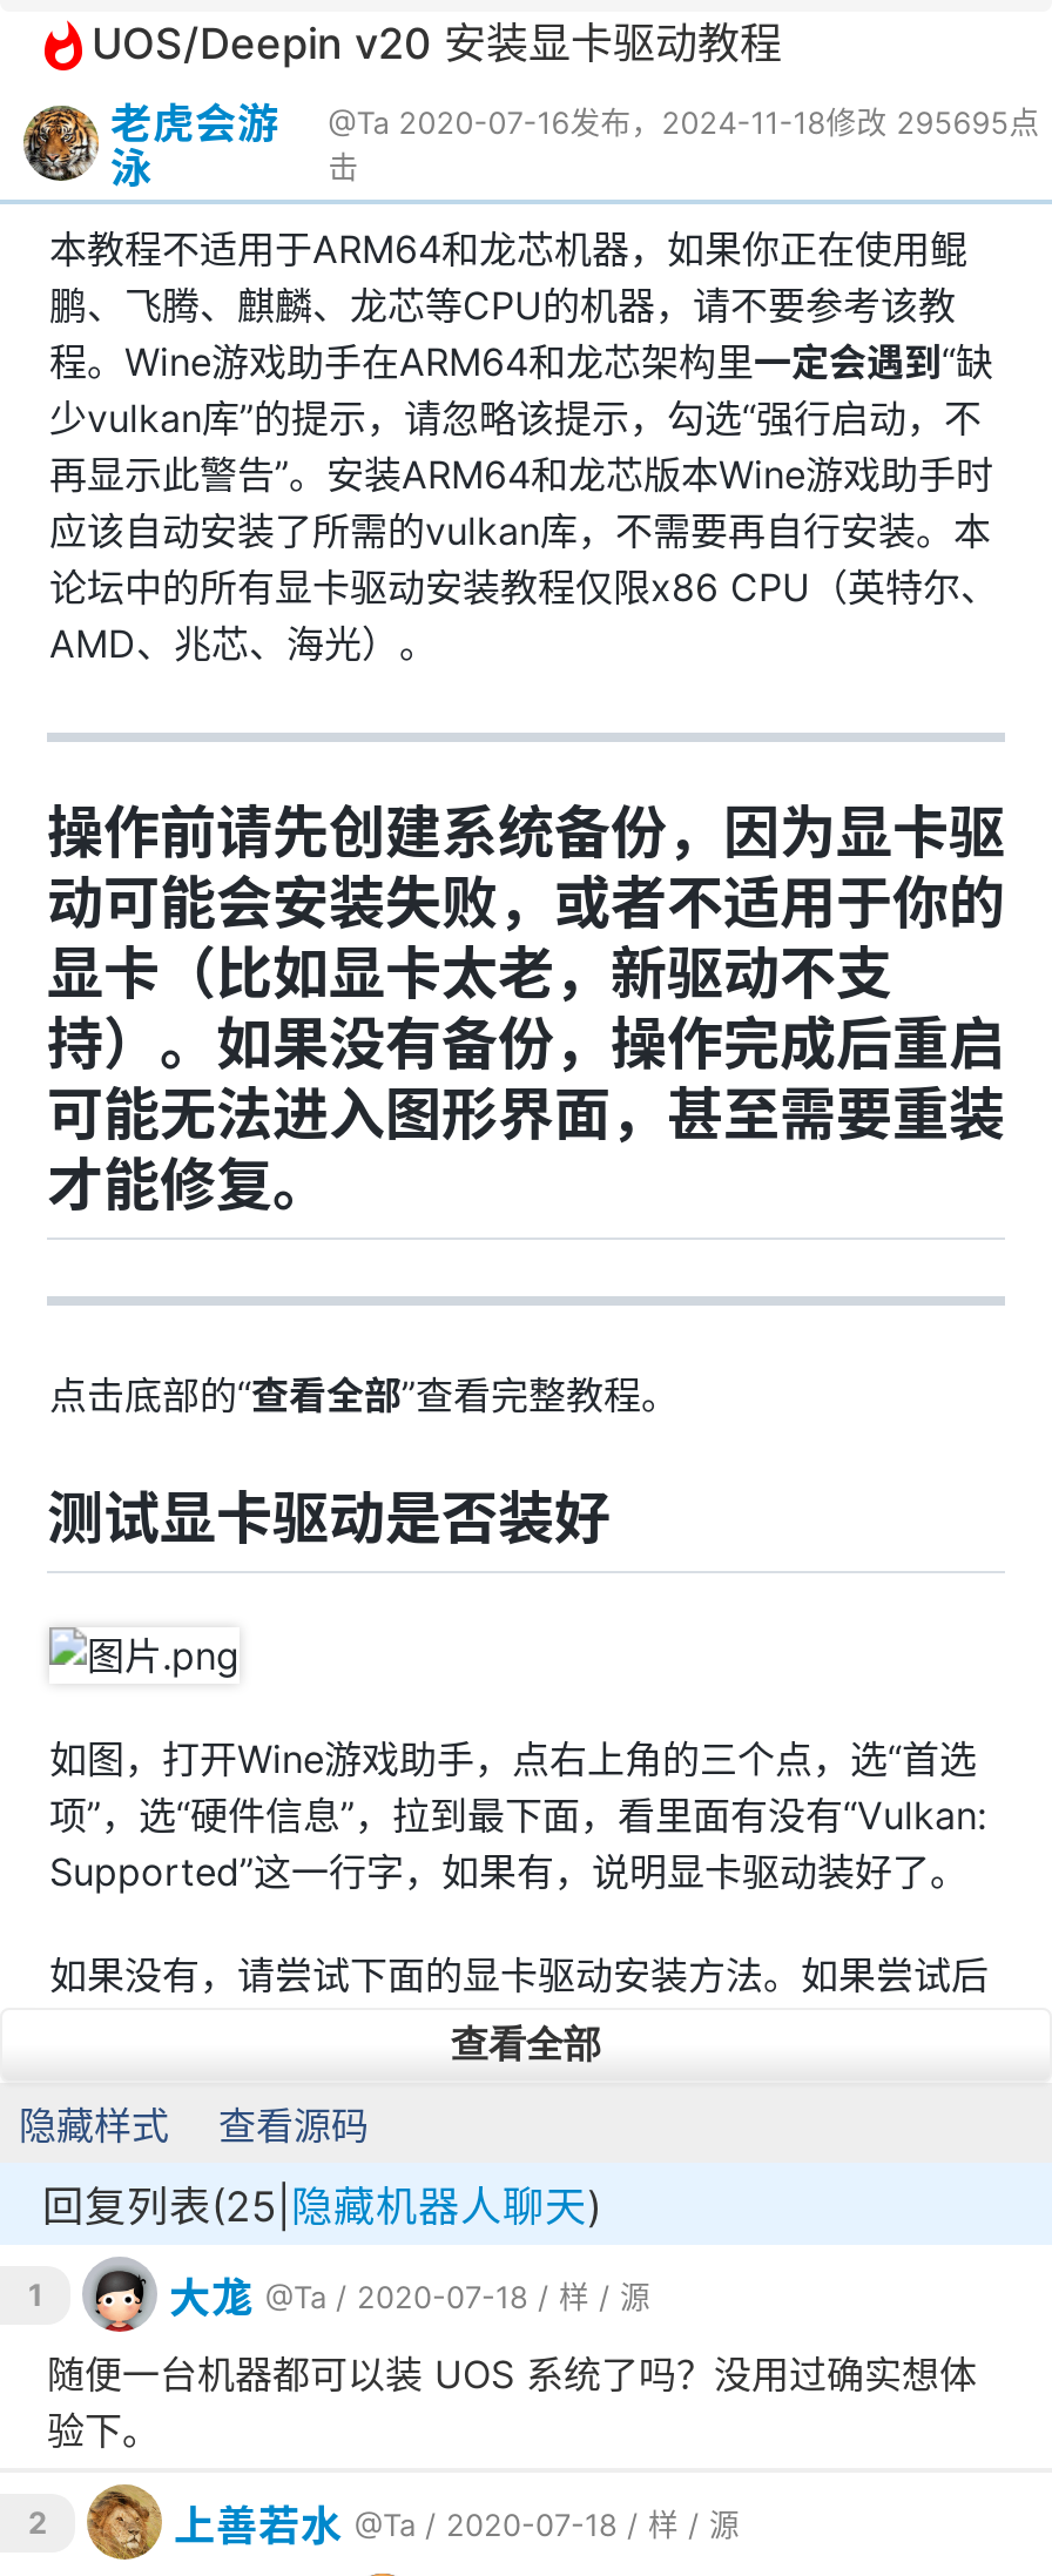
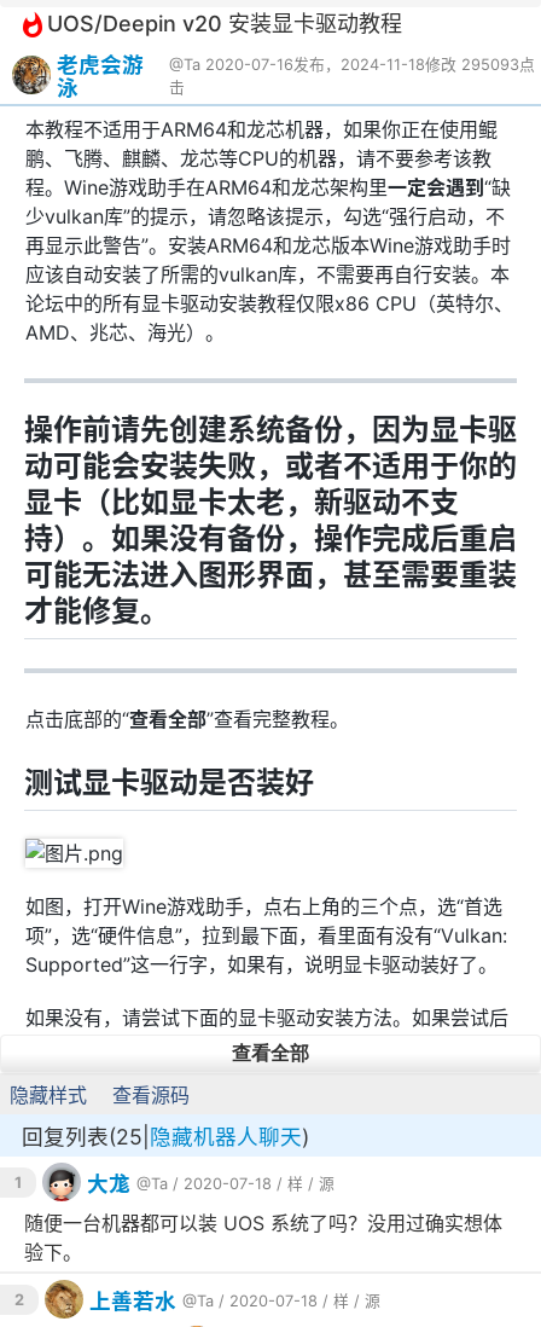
- @Ta 2020-07-16发布，2024-11-18修改295695点
+ @Ta 2020-07-16发布，2024-11-18修改295093点
